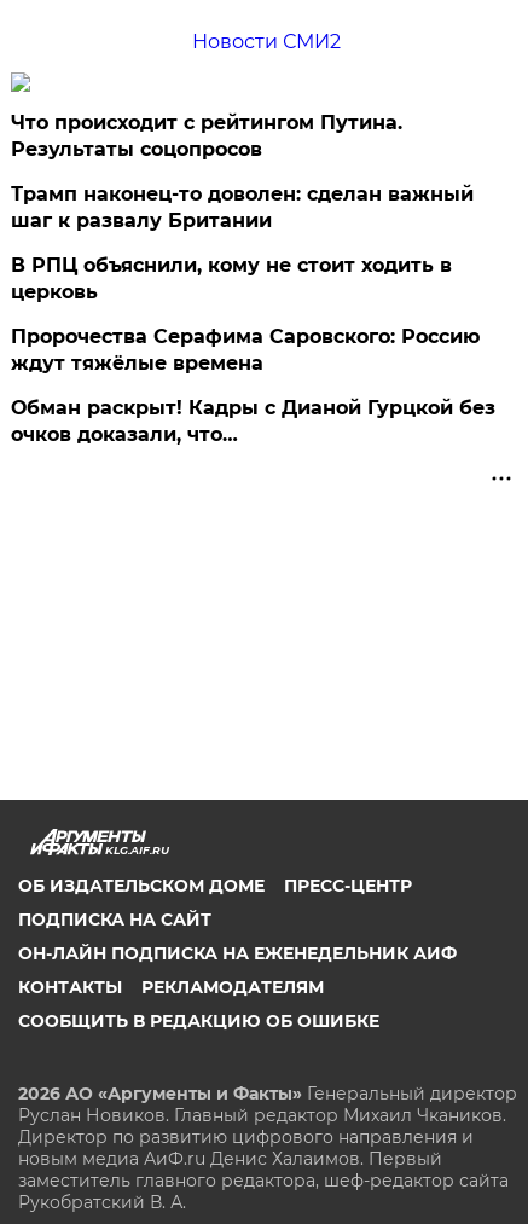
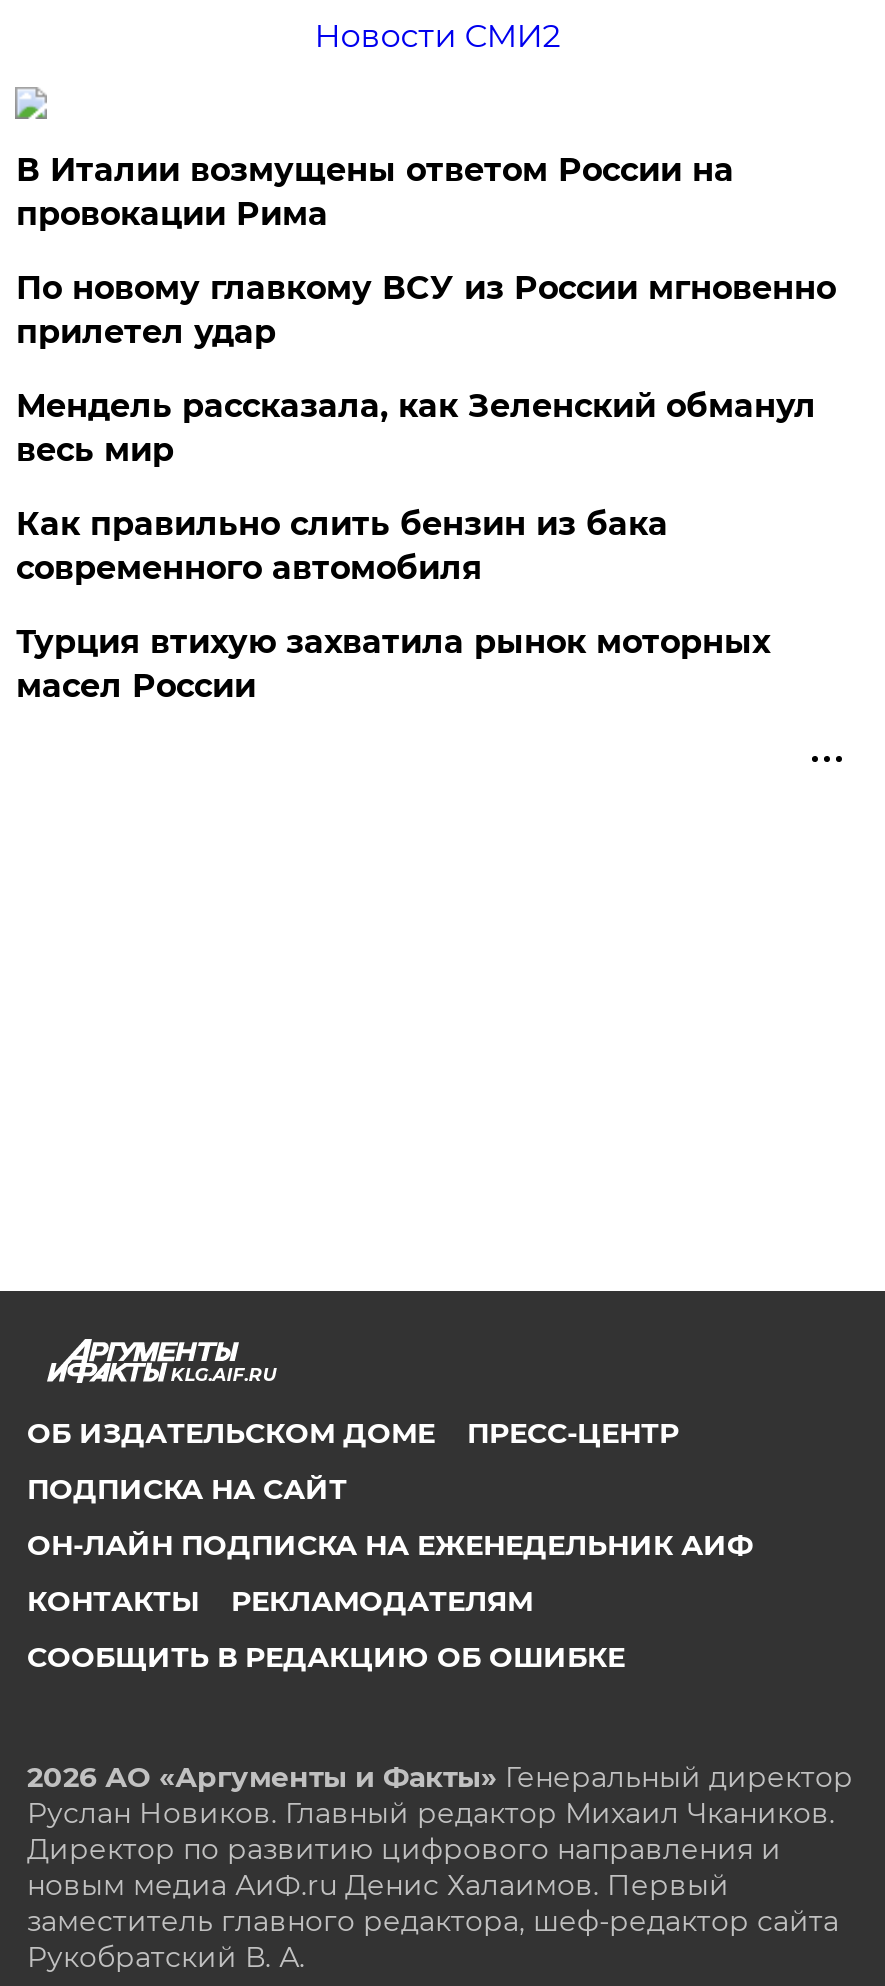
- Что происходит с рейтингом Путина.
- Результаты соцопросов
+ В Италии возмущены ответом России на
+ провокации Рима

- Трамп наконец-то доволен: сделан важный
- шаг к развалу Британии
+ По новому главкому ВСУ из России мгновенно
+ прилетел удар

- В РПЦ объяснили, кому не стоит ходить в
- церковь
+ Мендель рассказала, как Зеленский обманул
+ весь мир

- Пророчества Серафима Саровского: Россию
- ждут тяжёлые времена
+ Как правильно слить бензин из бака
+ современного автомобиля

- Обман раскрыт! Кадры с Дианой Гурцкой без
- очков доказали, что…
+ Турция втихую захватила рынок моторных
+ масел России
